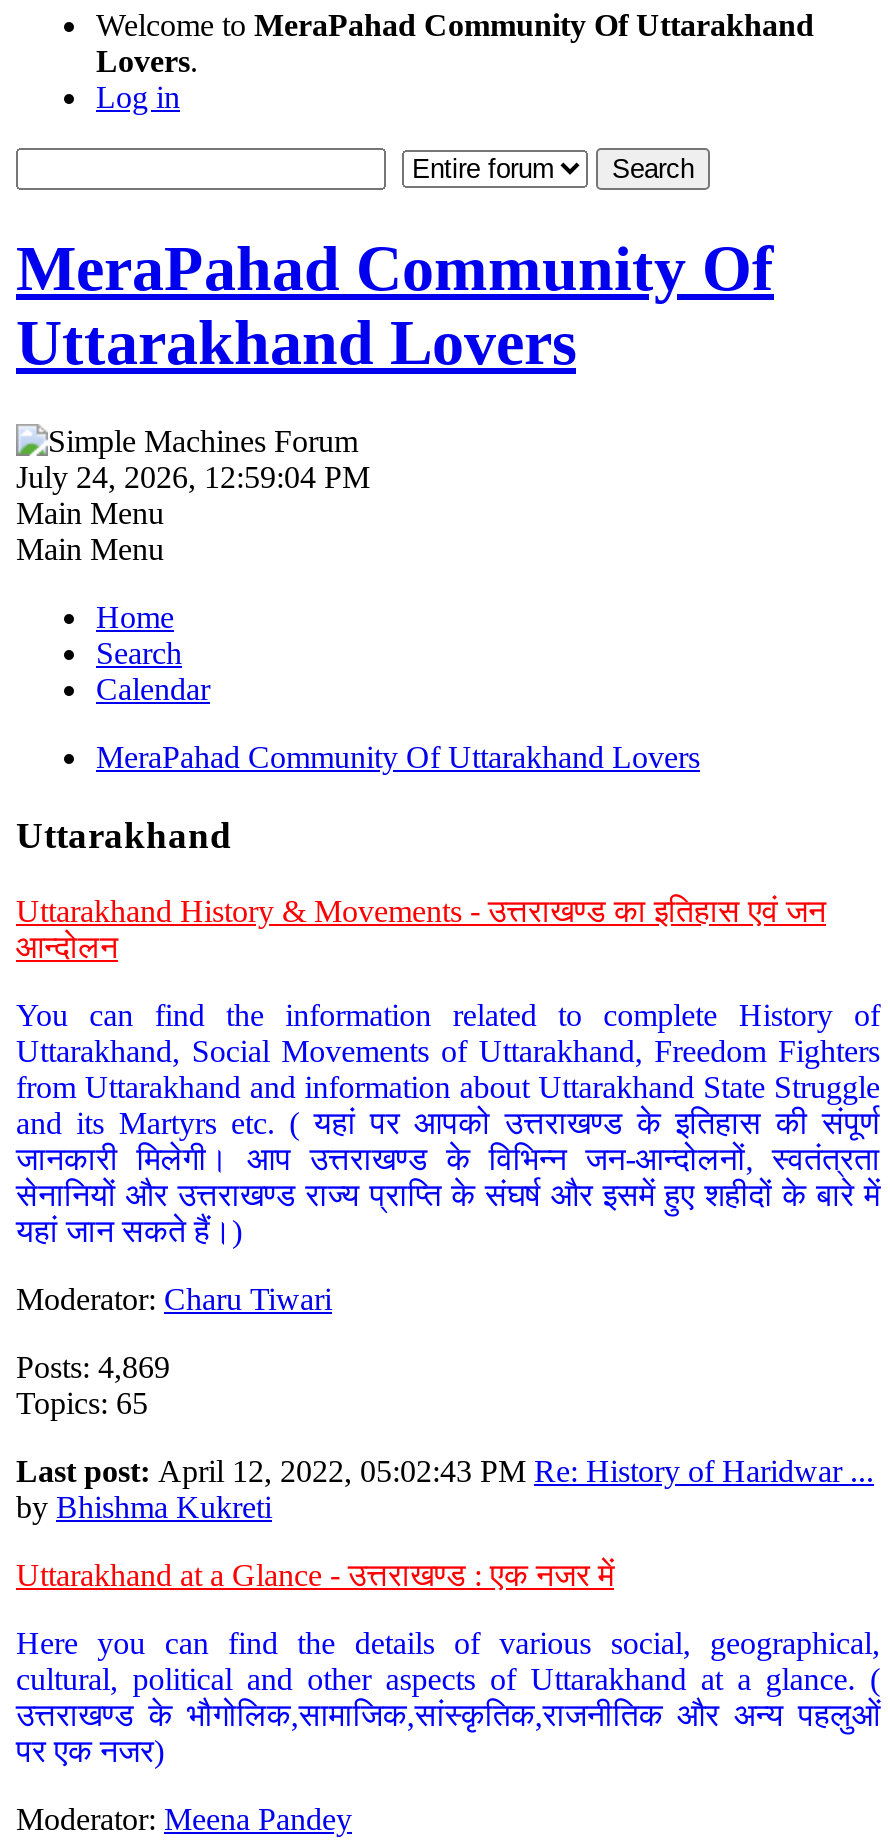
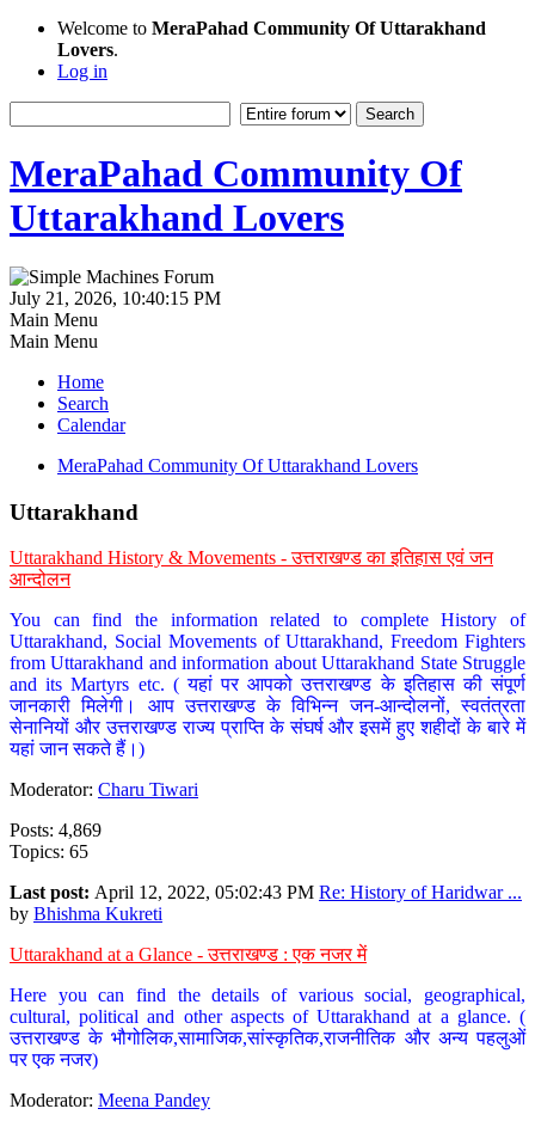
- July 24, 2026, 12:59:04 PM
+ July 21, 2026, 10:40:15 PM
